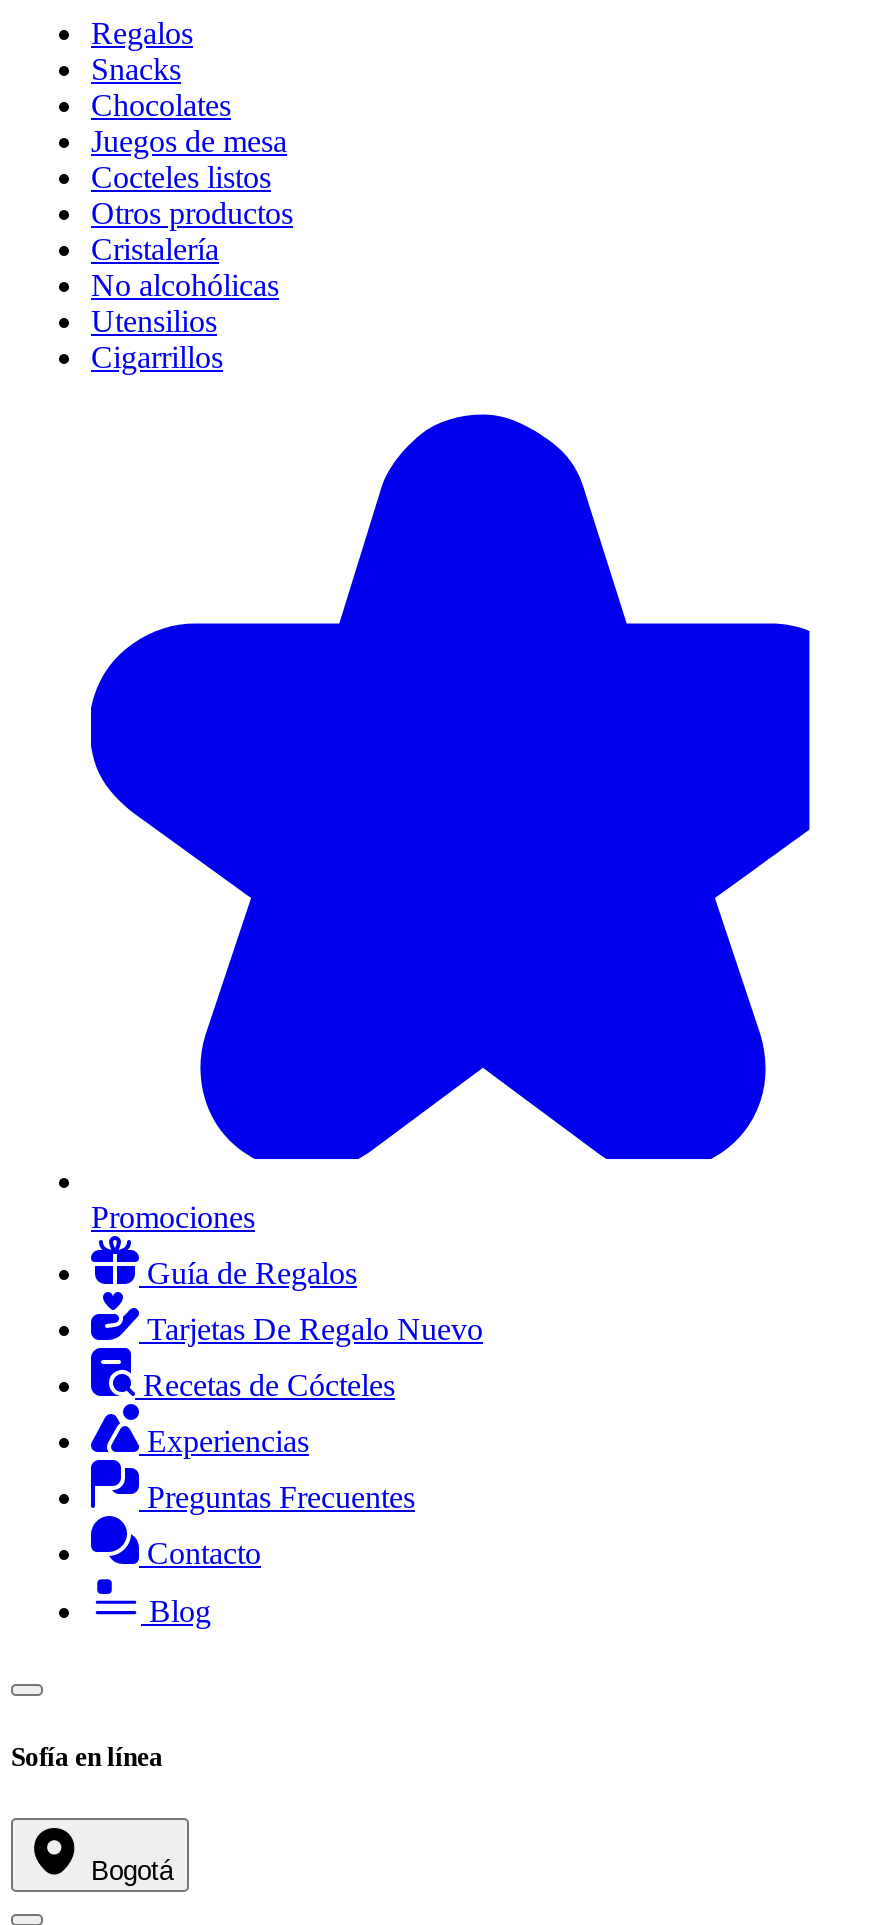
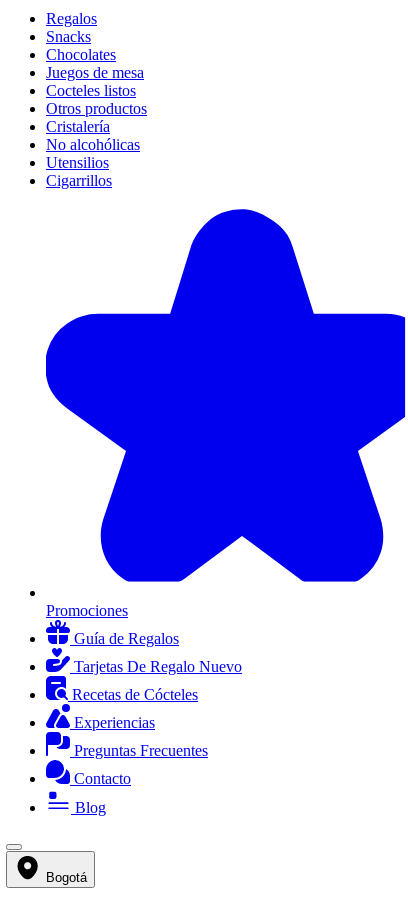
- Sofía en línea
